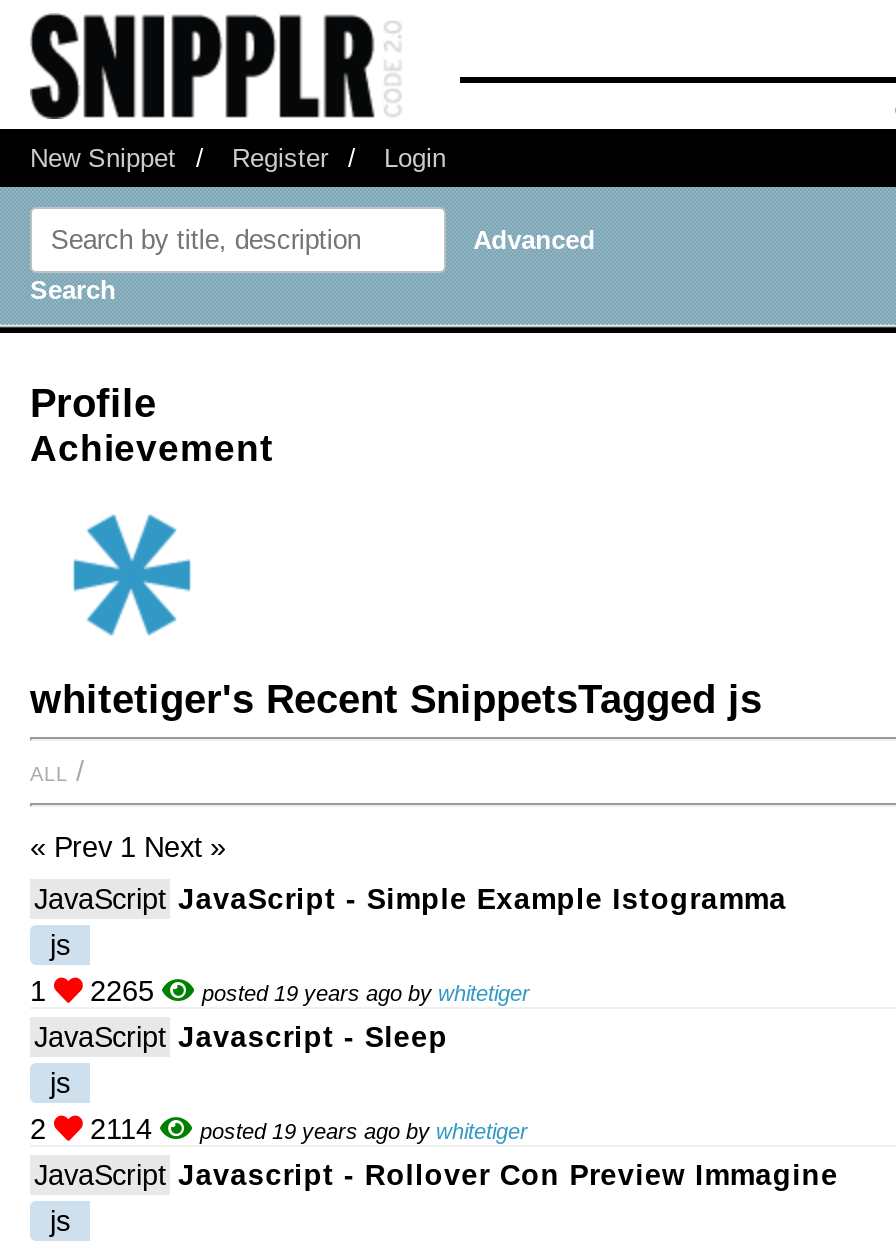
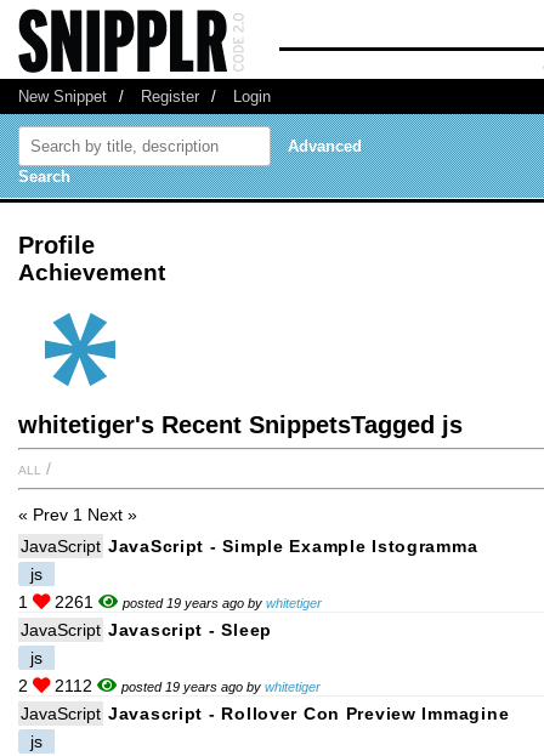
- 1 2265 posted 19 years ago by whitetiger
+ 1 2261 posted 19 years ago by whitetiger

- 2 2114 posted 19 years ago by whitetiger
+ 2 2112 posted 19 years ago by whitetiger
